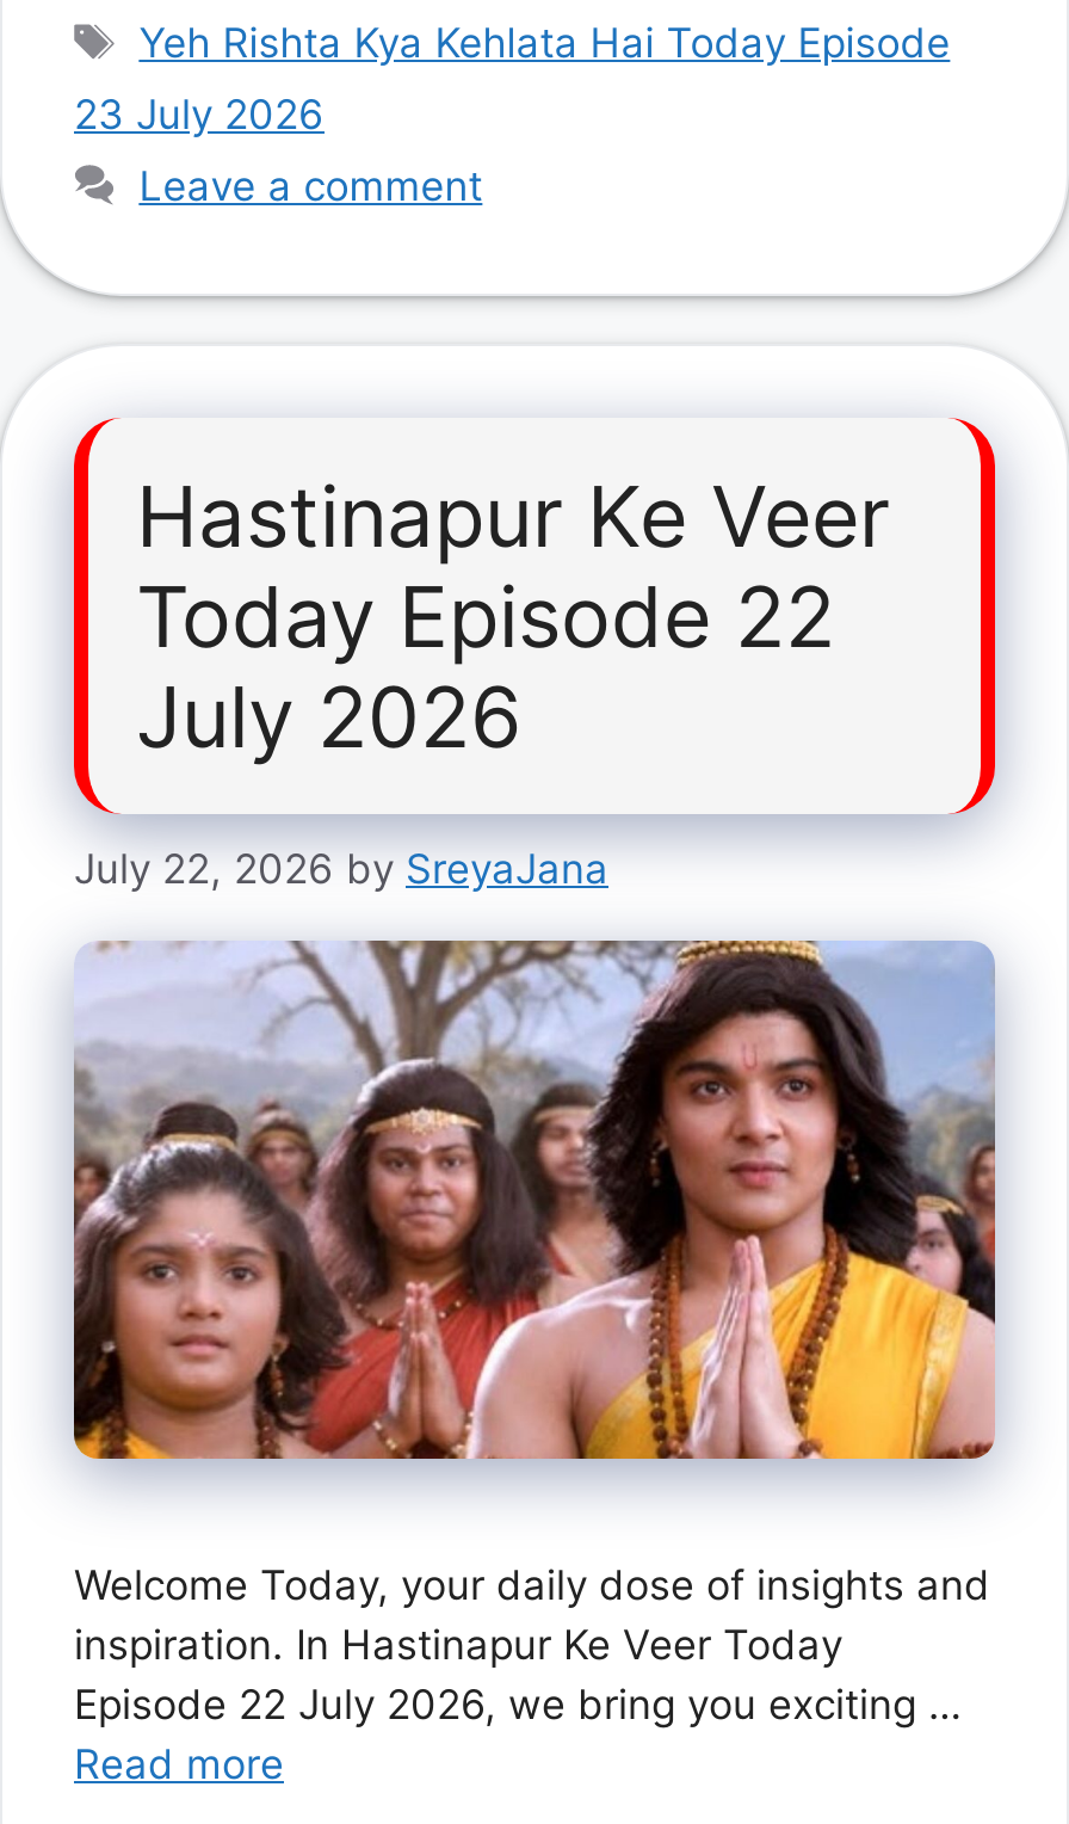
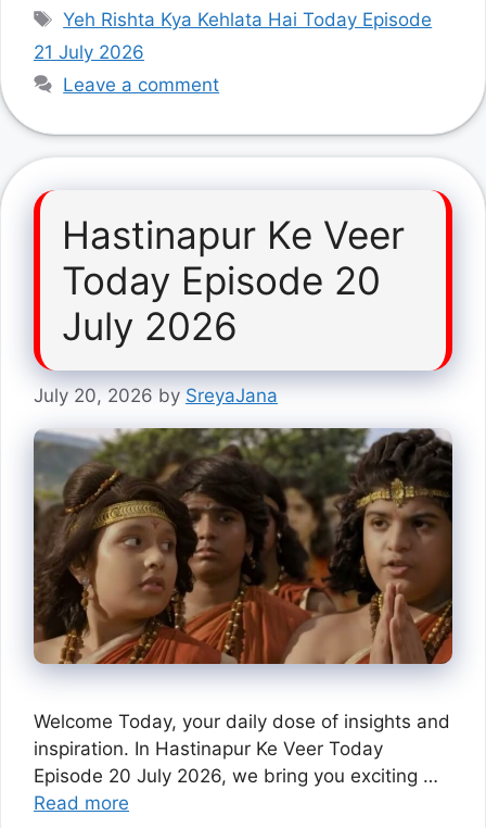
- 23 July 2026
+ 21 July 2026

- Today Episode 22
+ Today Episode 20

- July 22, 2026 by SreyaJana
+ July 20, 2026 by SreyaJana

- [image]
+ [image]

- Episode 22 July 2026, we bring you exciting …
+ Episode 20 July 2026, we bring you exciting …
